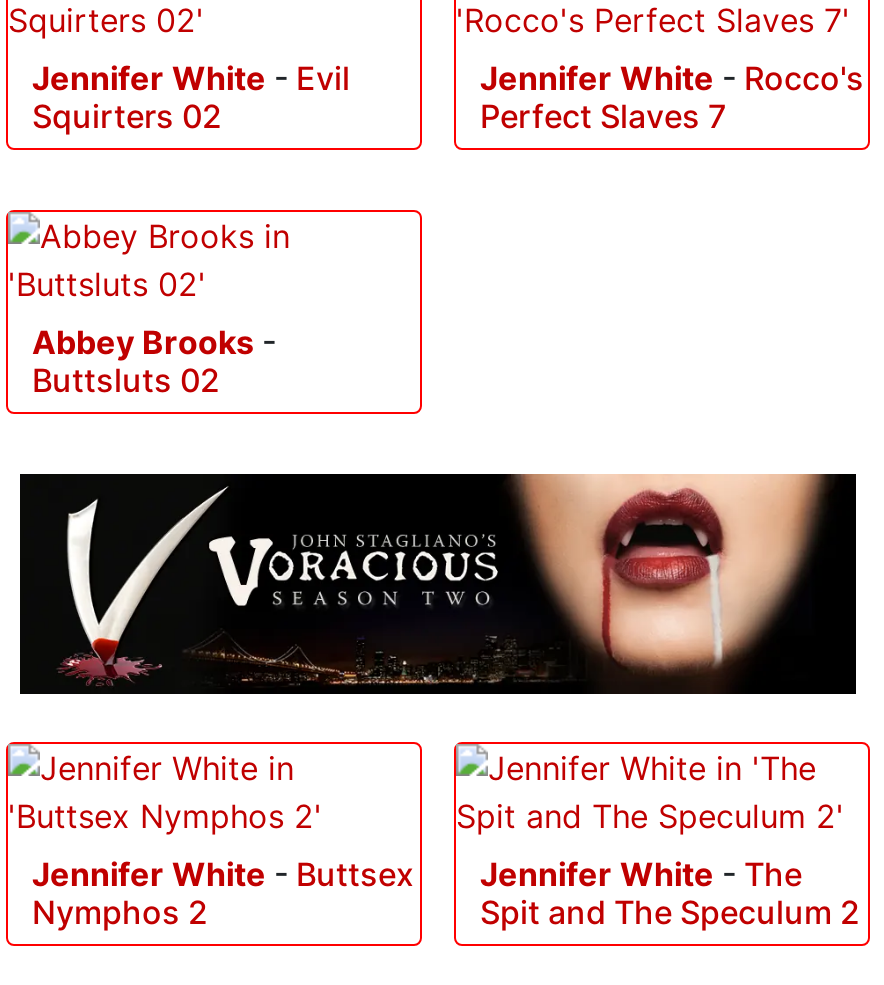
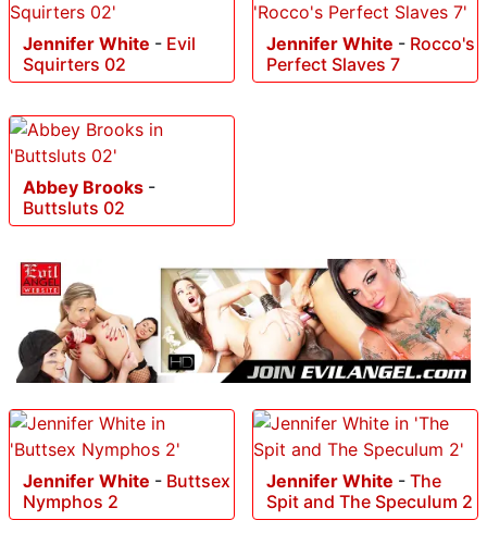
- [image]
+ [image]
